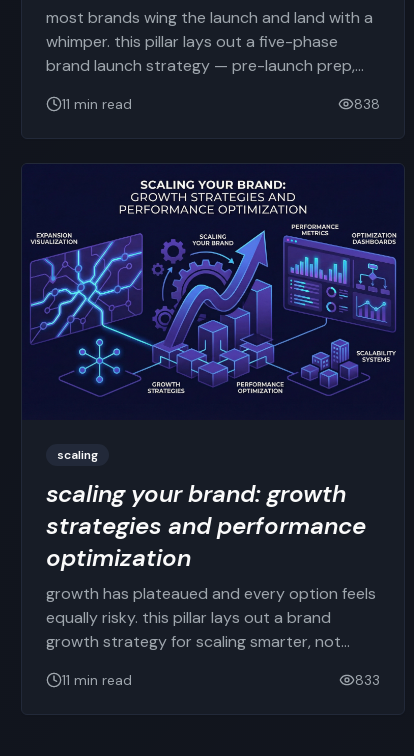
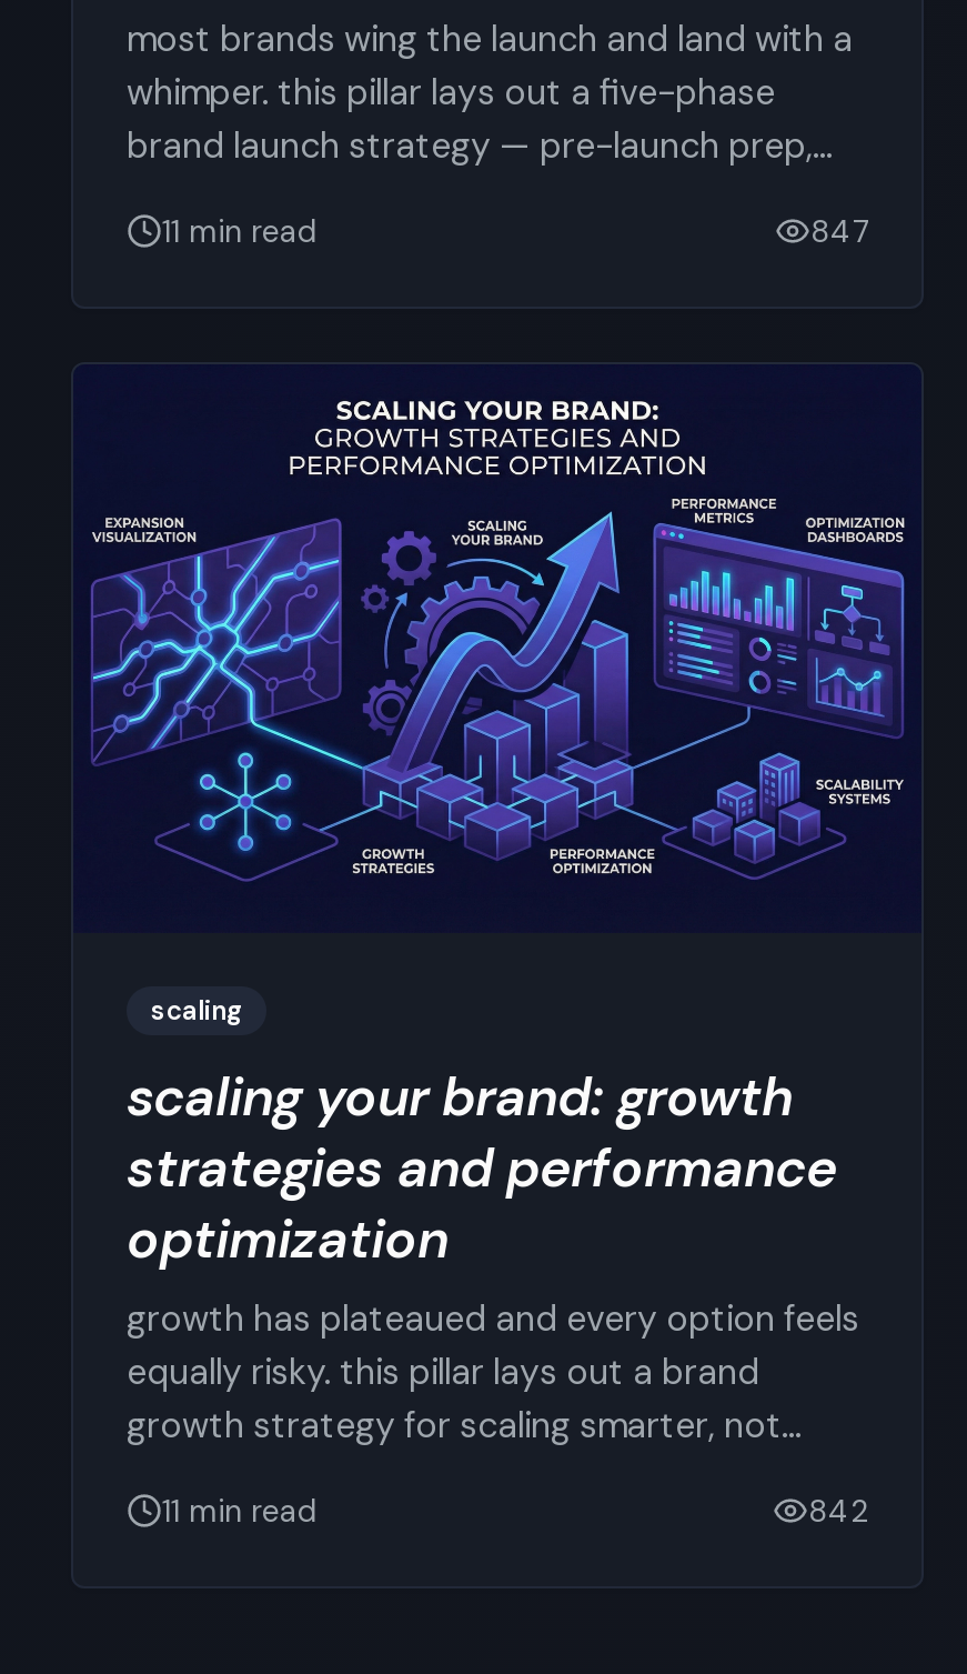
- 838
+ 847

- 833
+ 842
